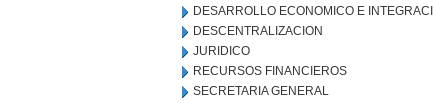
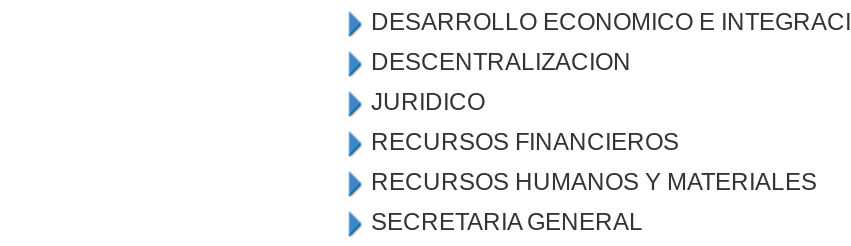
+ RECURSOS HUMANOS Y MATERIALES
